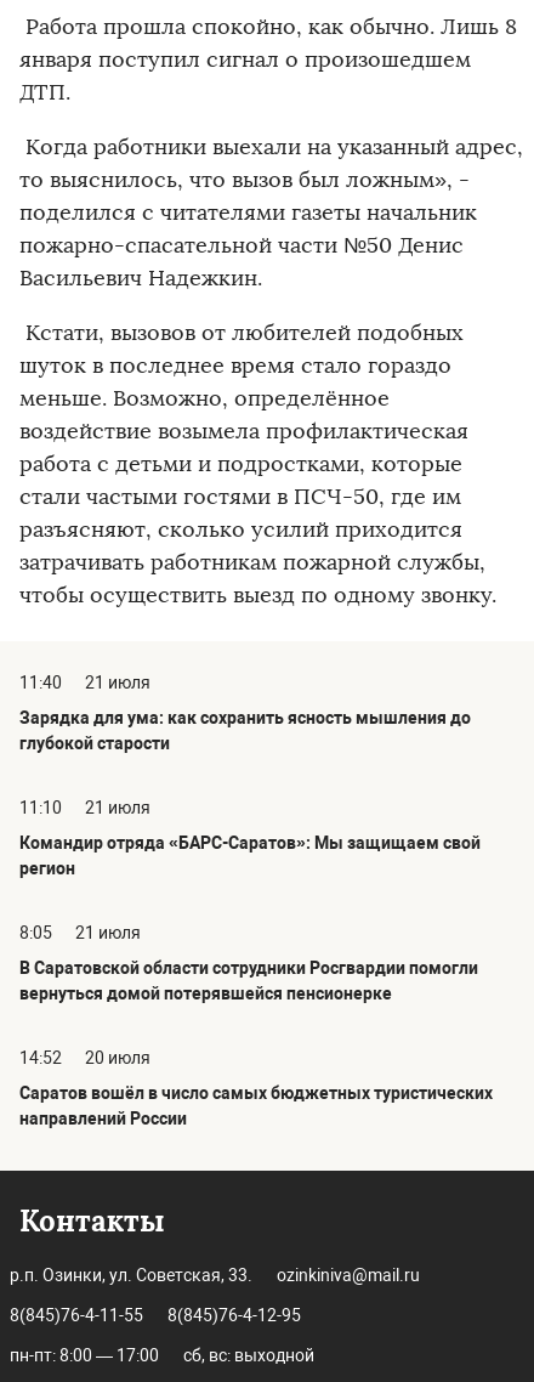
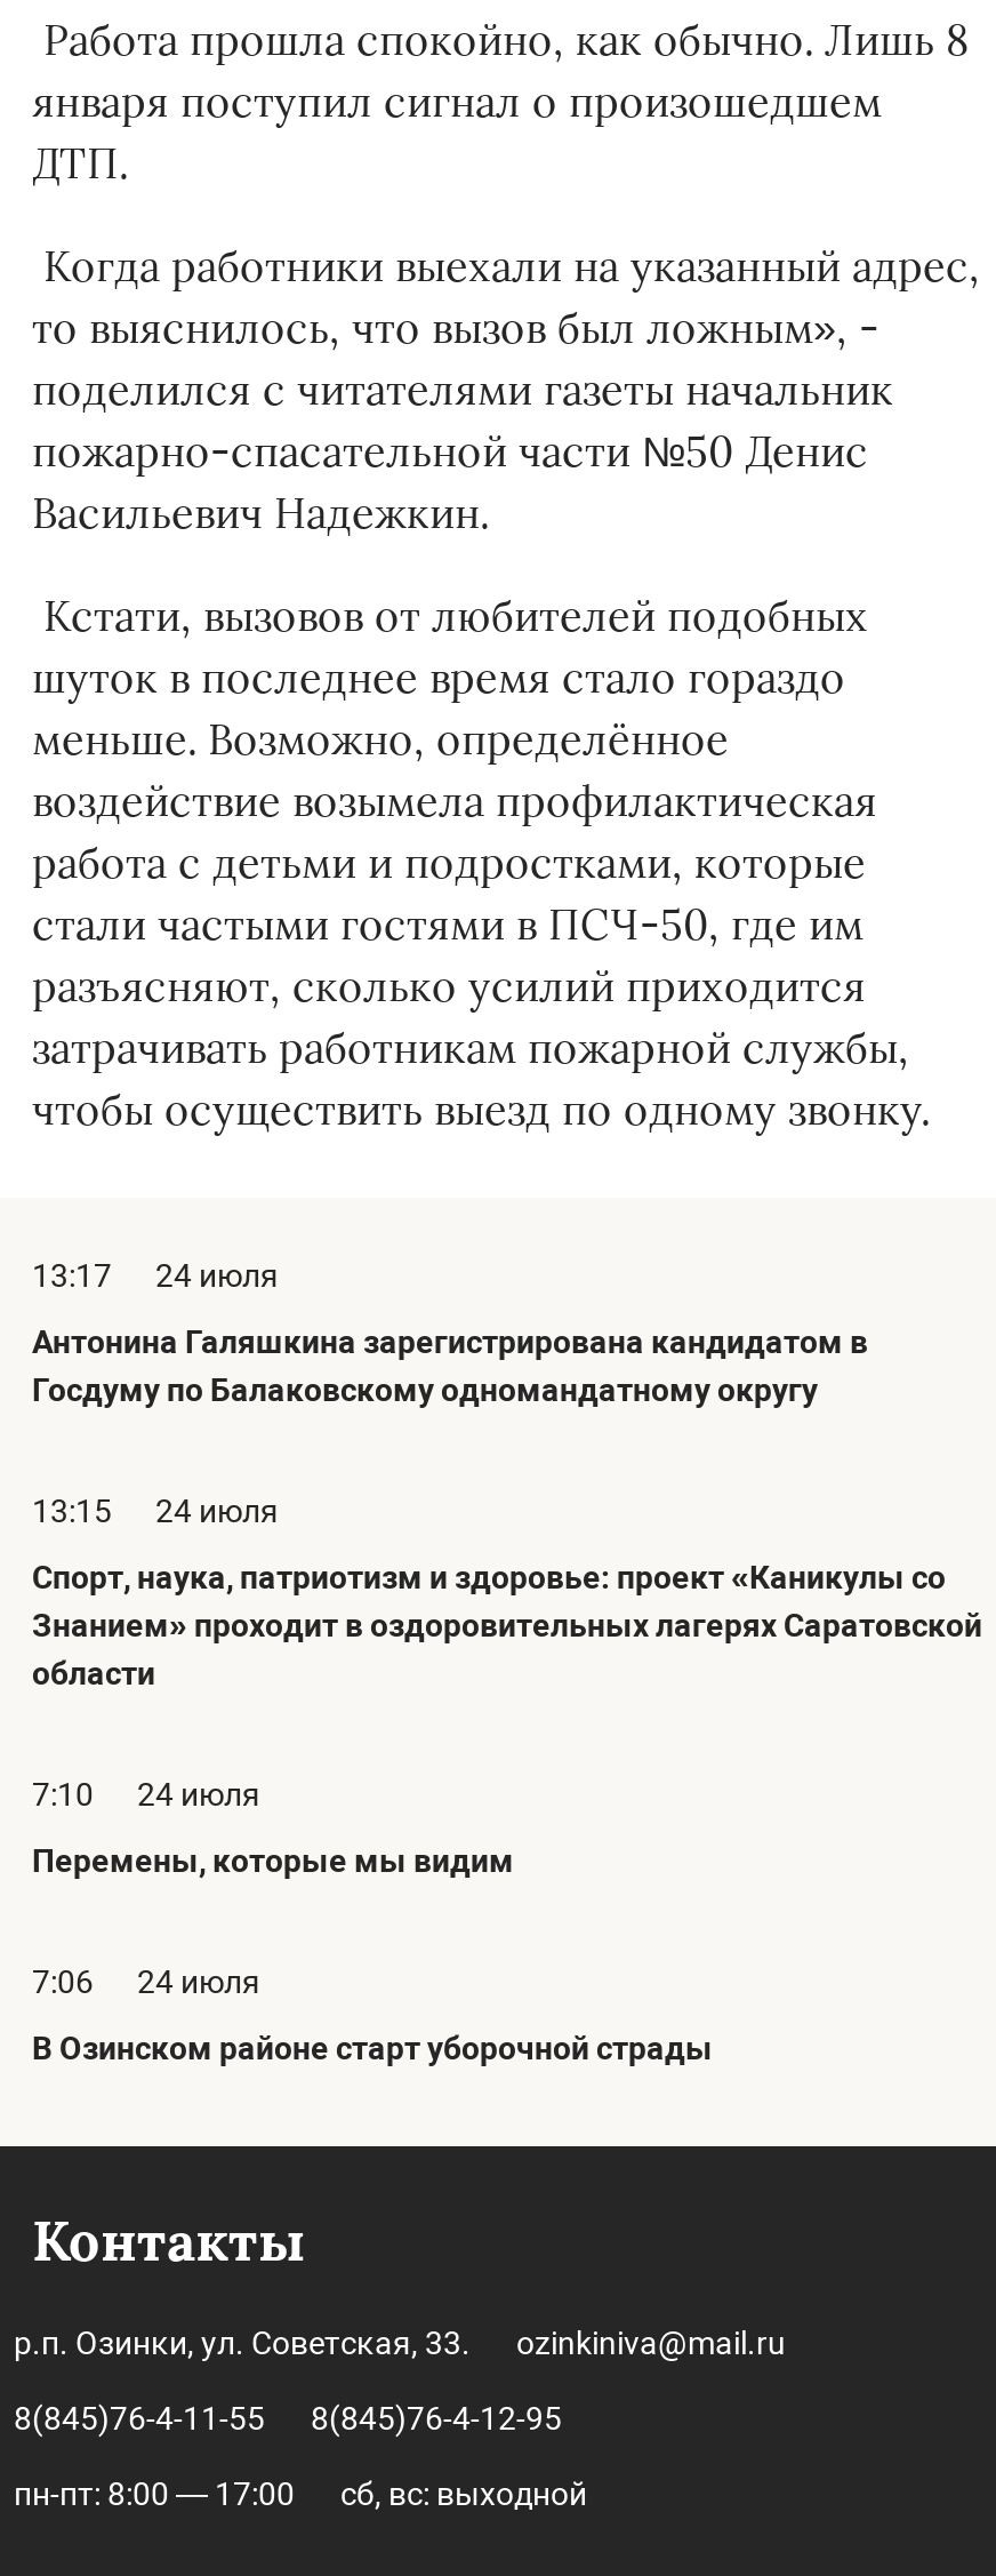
- 11:40
- 21 июля
+ 13:17
+ 24 июля

- Зарядка для ума: как сохранить ясность мышления до
- глубокой старости
+ Антонина Галяшкина зарегистрирована кандидатом в
+ Госдуму по Балаковскому одномандатному округу

- 11:10
- 21 июля
+ 13:15
+ 24 июля

- Командир отряда «БАРС-Саратов»: Мы защищаем свой
- регион
+ Спорт, наука, патриотизм и здоровье: проект «Каникулы со
+ Знанием» проходит в оздоровительных лагерях Саратовской
+ области

- 8:05
- 21 июля
+ 7:10
+ 24 июля

- В Саратовской области сотрудники Росгвардии помогли
- вернуться домой потерявшейся пенсионерке
+ Перемены, которые мы видим

- 14:52
- 20 июля
+ 7:06
+ 24 июля

- Саратов вошёл в число самых бюджетных туристических
- направлений России
+ В Озинском районе старт уборочной страды
